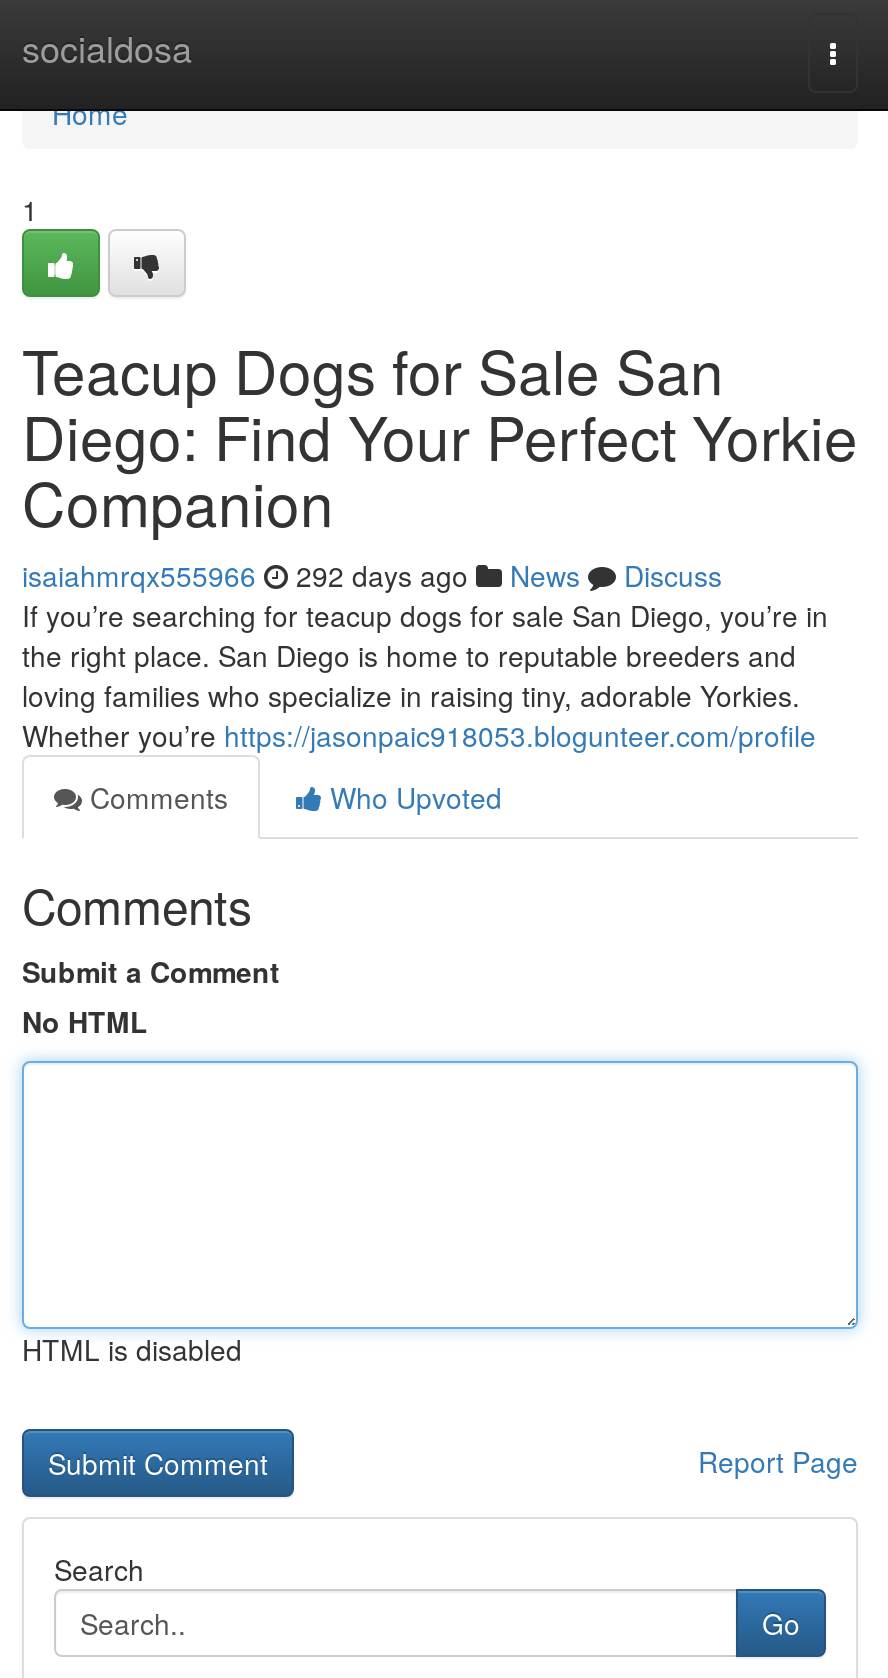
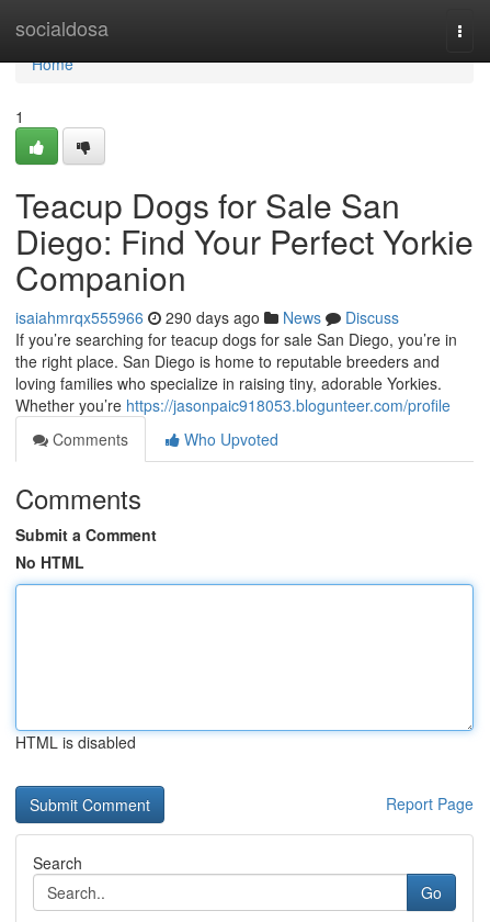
- isaiahmrqx555966 292 days ago News Discuss
+ isaiahmrqx555966 290 days ago News Discuss
